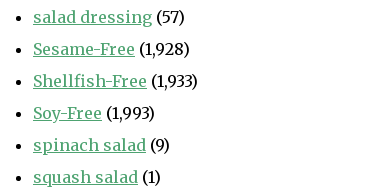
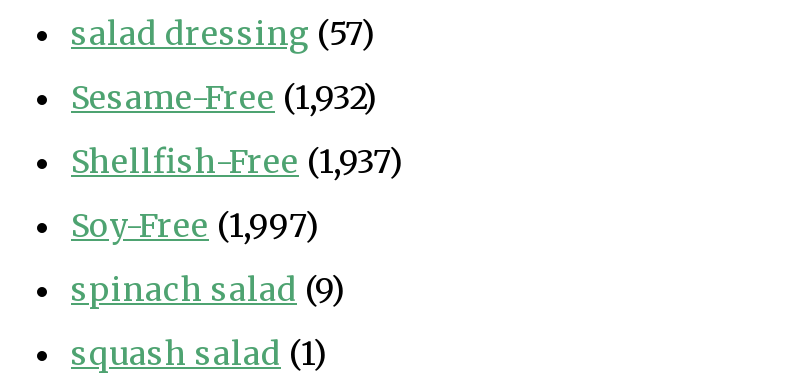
- Sesame-Free (1,928)
+ Sesame-Free (1,932)

- Shellfish-Free (1,933)
+ Shellfish-Free (1,937)

- Soy-Free (1,993)
+ Soy-Free (1,997)
